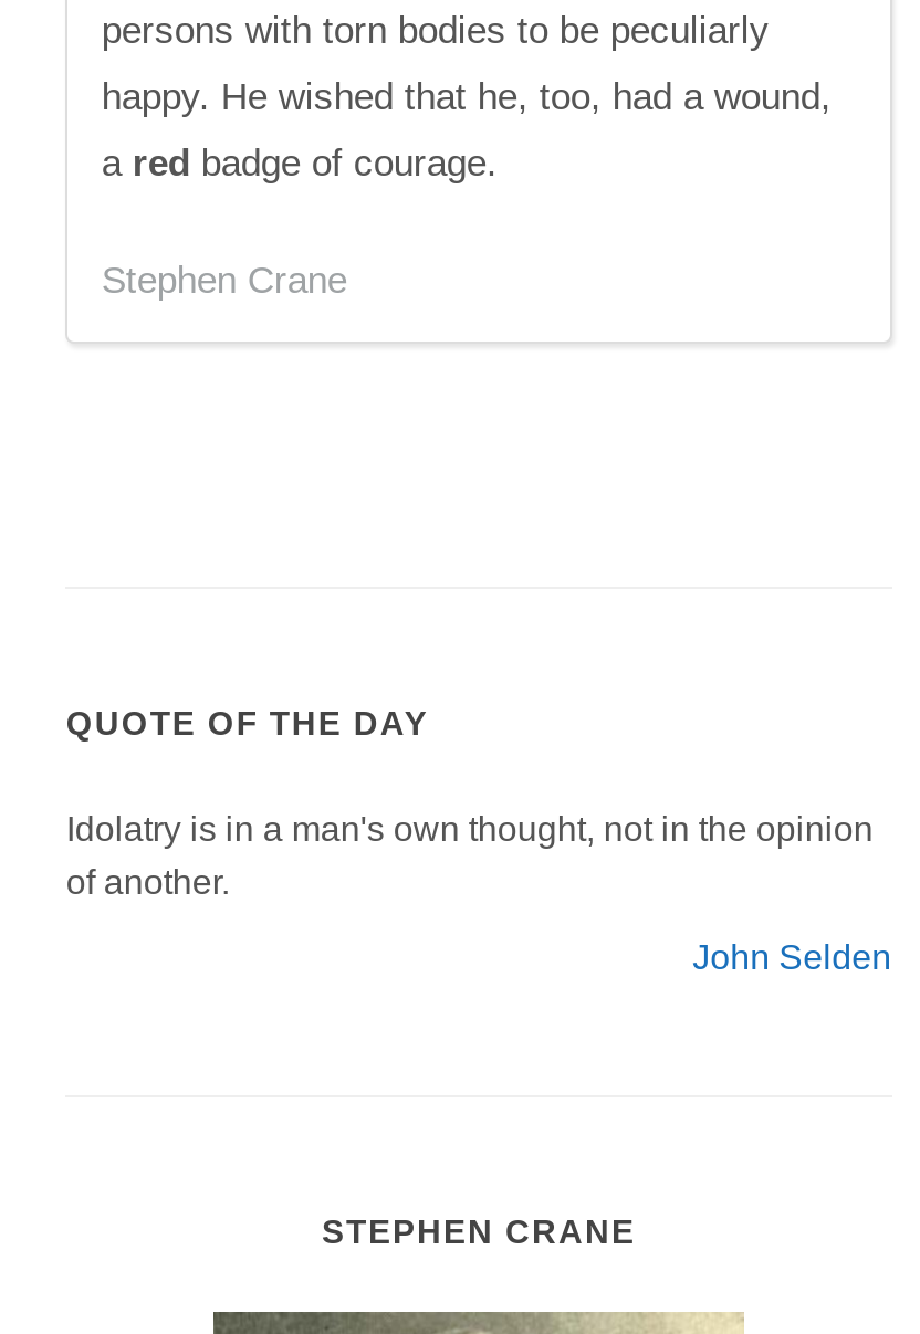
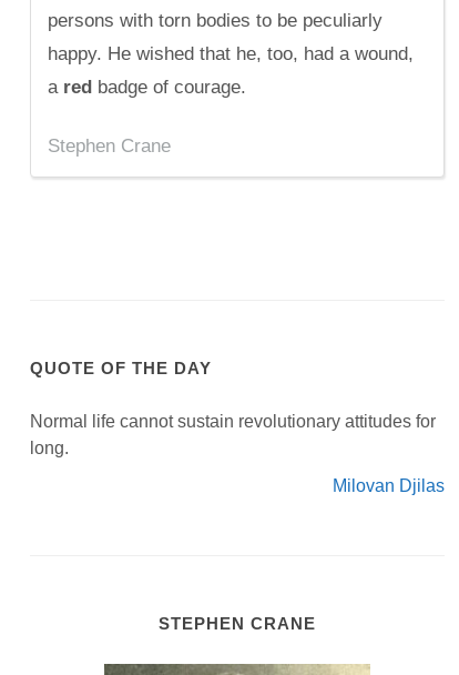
- Idolatry is in a man's own thought, not in the opinion
- of another.
+ Normal life cannot sustain revolutionary attitudes for
+ long.

- John Selden
+ Milovan Djilas
